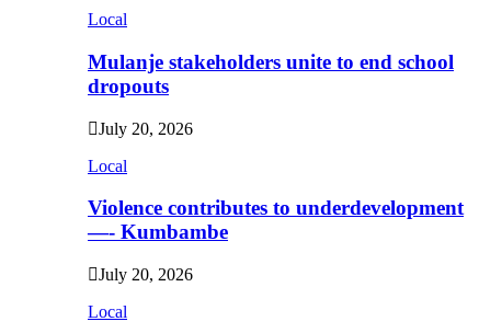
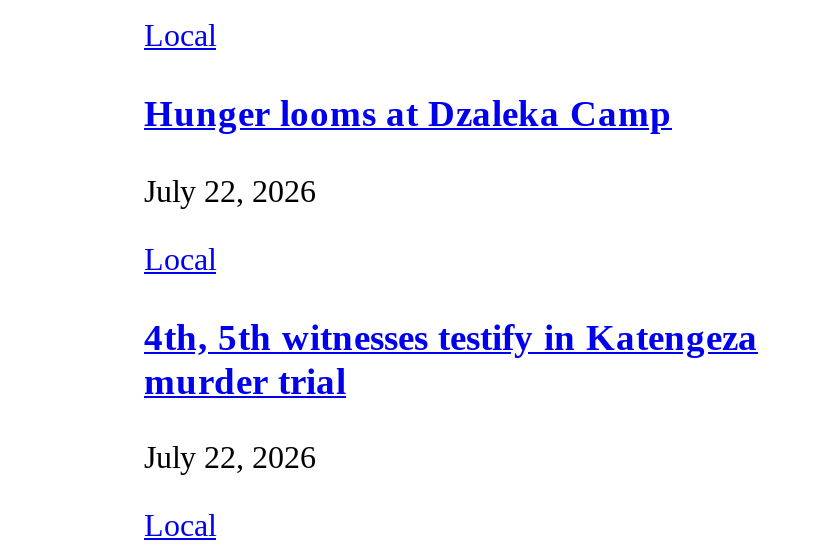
- Mulanje stakeholders unite to end school
- dropouts
+ Hunger looms at Dzaleka Camp

- July 20, 2026
+ July 22, 2026

- Violence contributes to underdevelopment
- —- Kumbambe
+ 4th, 5th witnesses testify in Katengeza
+ murder trial

- July 20, 2026
+ July 22, 2026
